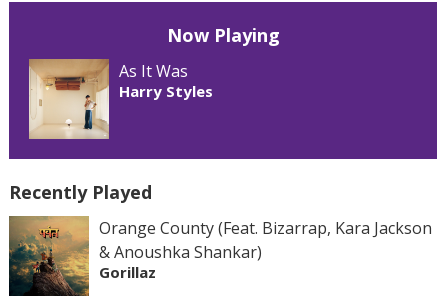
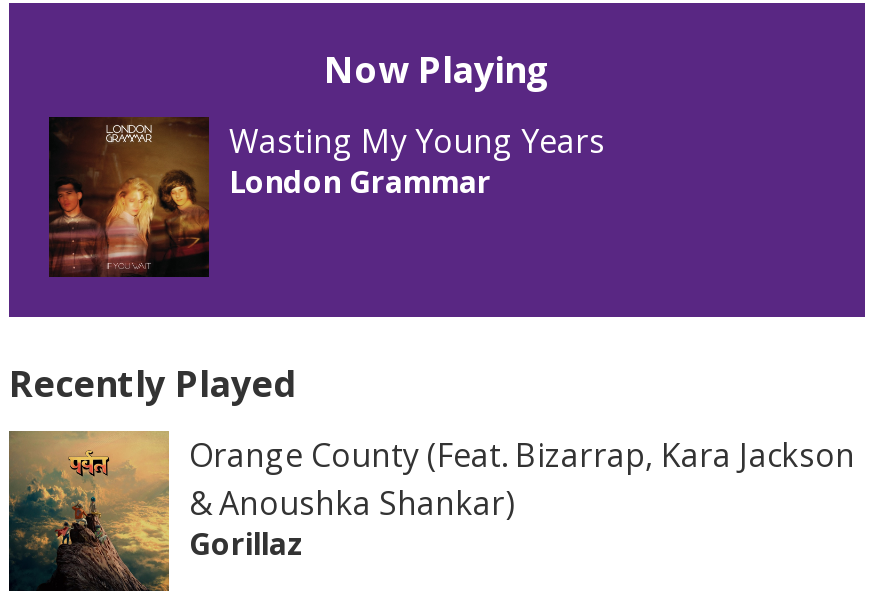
- [image]
- As It Was
- Harry Styles
+ [image]
+ Wasting My Young Years
+ London Grammar
